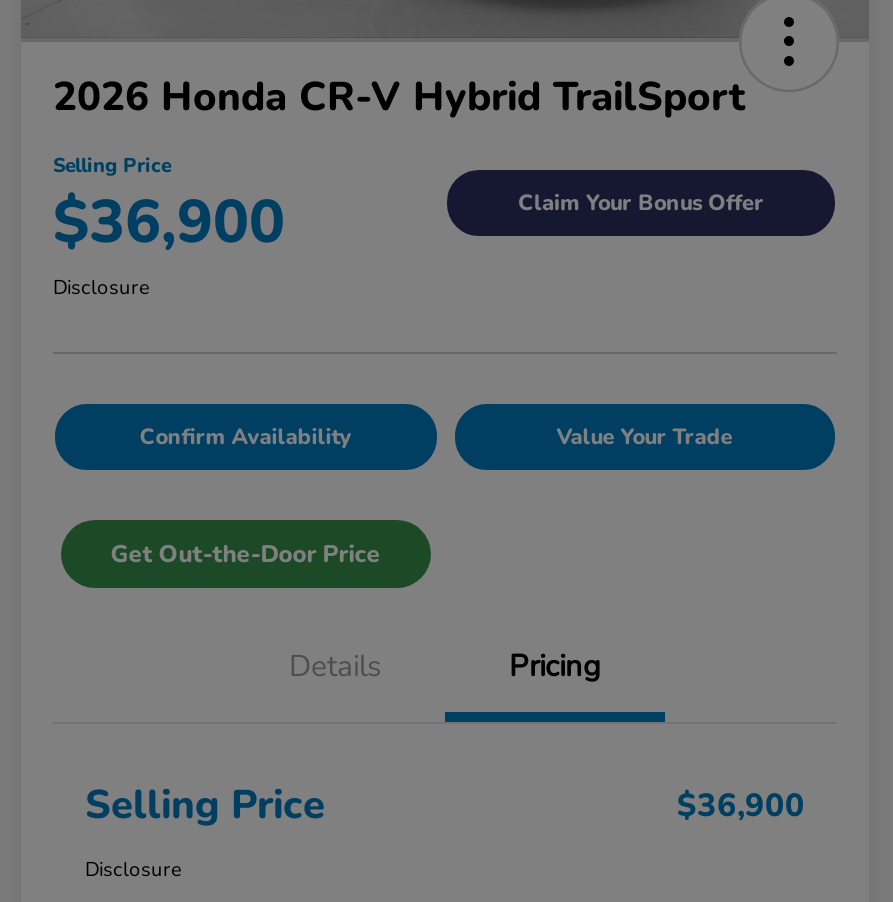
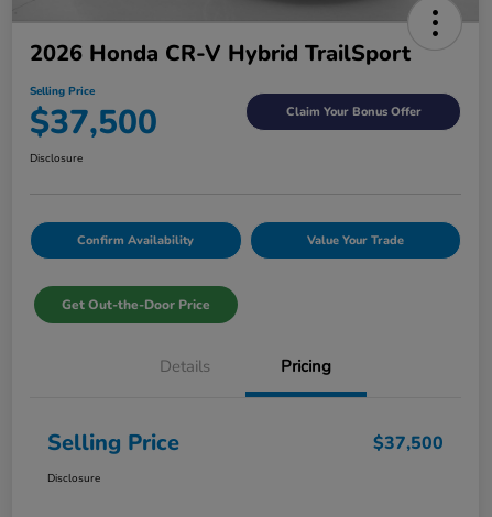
- $36,900
+ $37,500

- $36,900
+ $37,500
